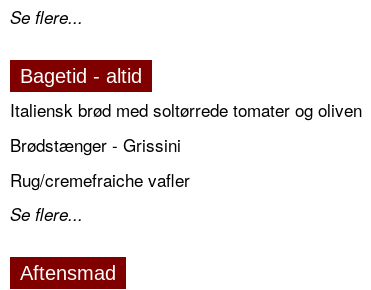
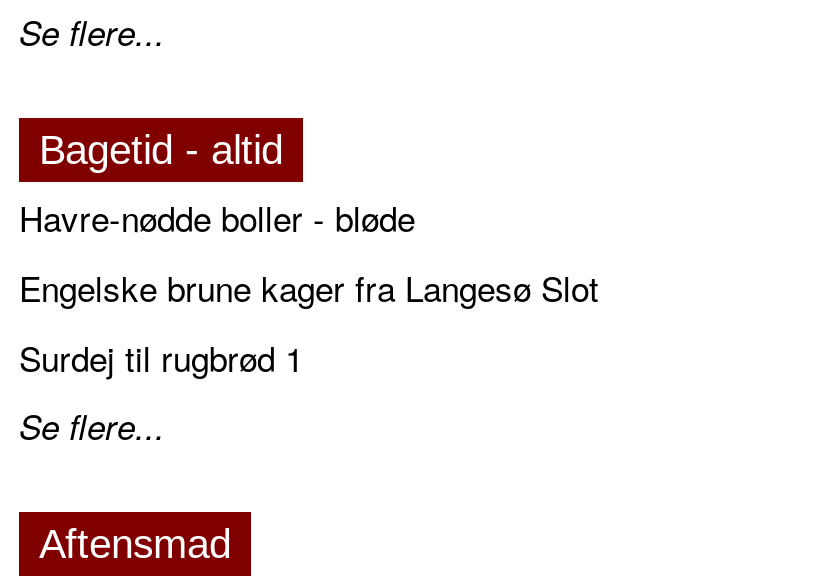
- Italiensk brød med soltørrede tomater og oliven
- Brødstænger - Grissini
- Rug/cremefraiche vafler
+ Havre-nødde boller - bløde
+ Engelske brune kager fra Langesø Slot
+ Surdej til rugbrød 1
